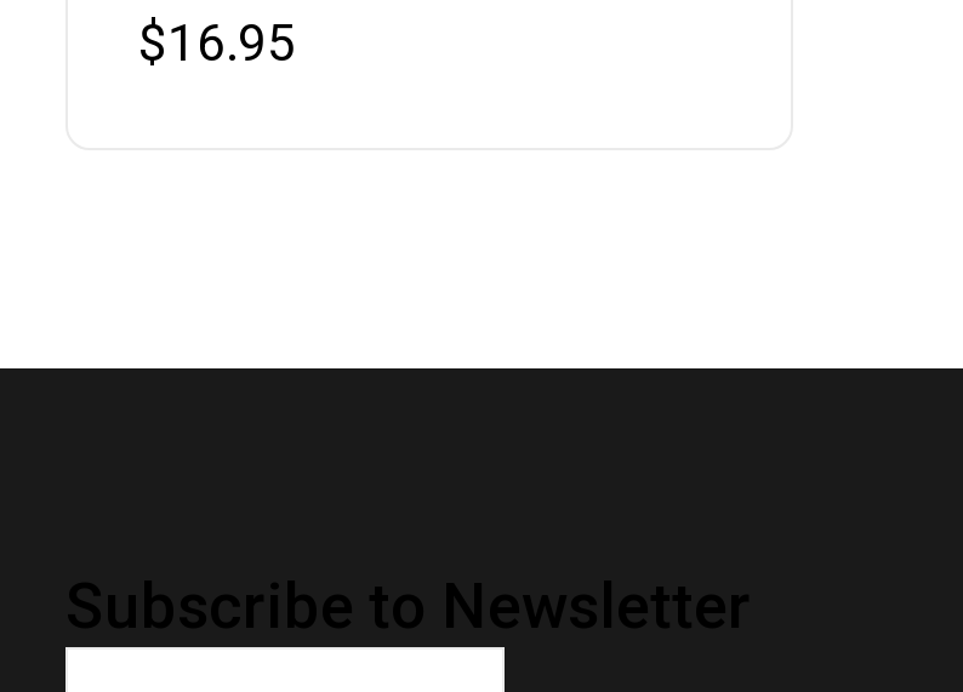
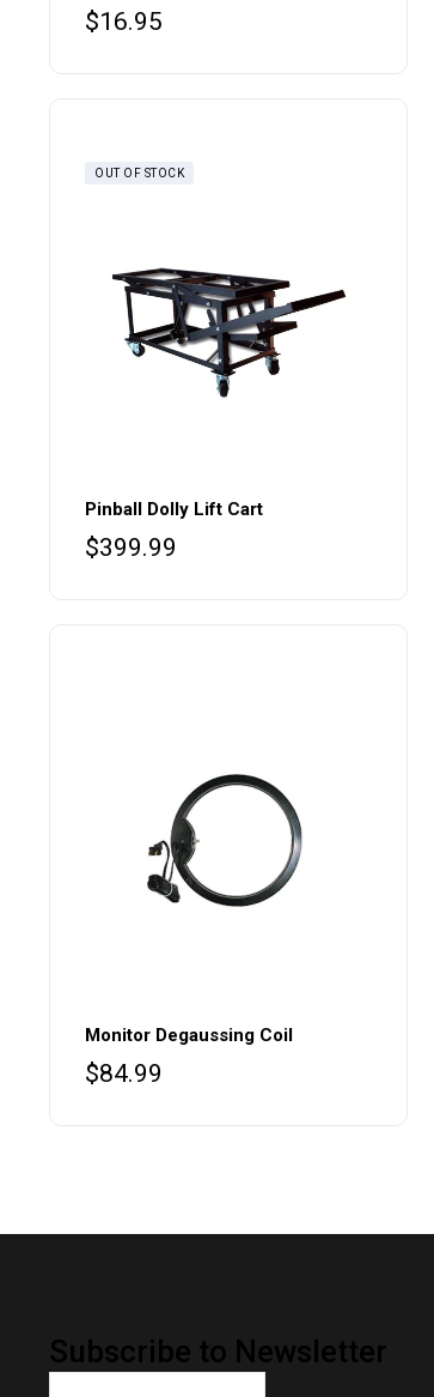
+ Pinball Dolly Lift Cart
+ $399.99

+ Monitor Degaussing Coil
+ $84.99

+ OUT OF STOCK

+ [image]

+ [image]
